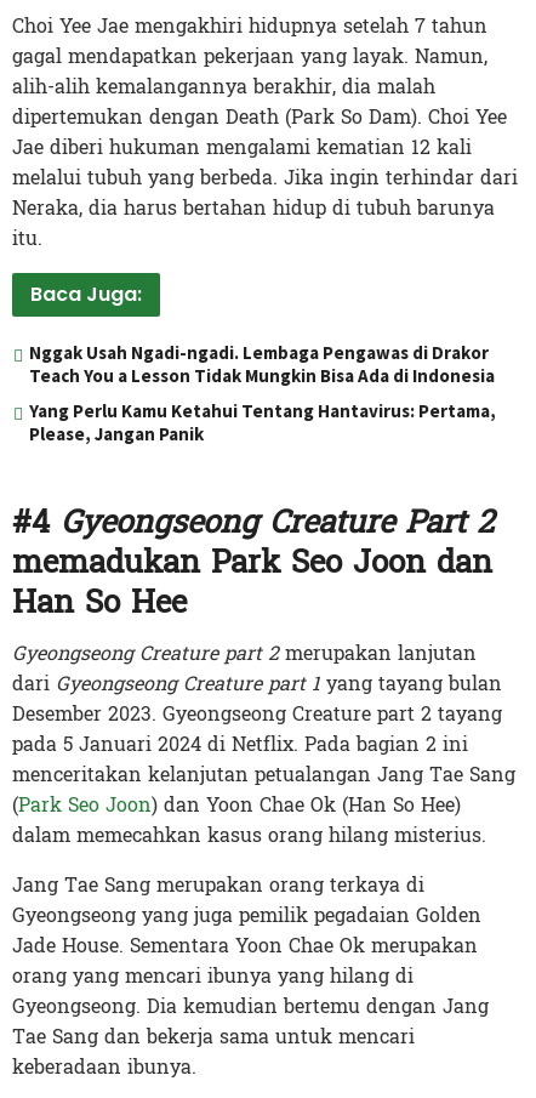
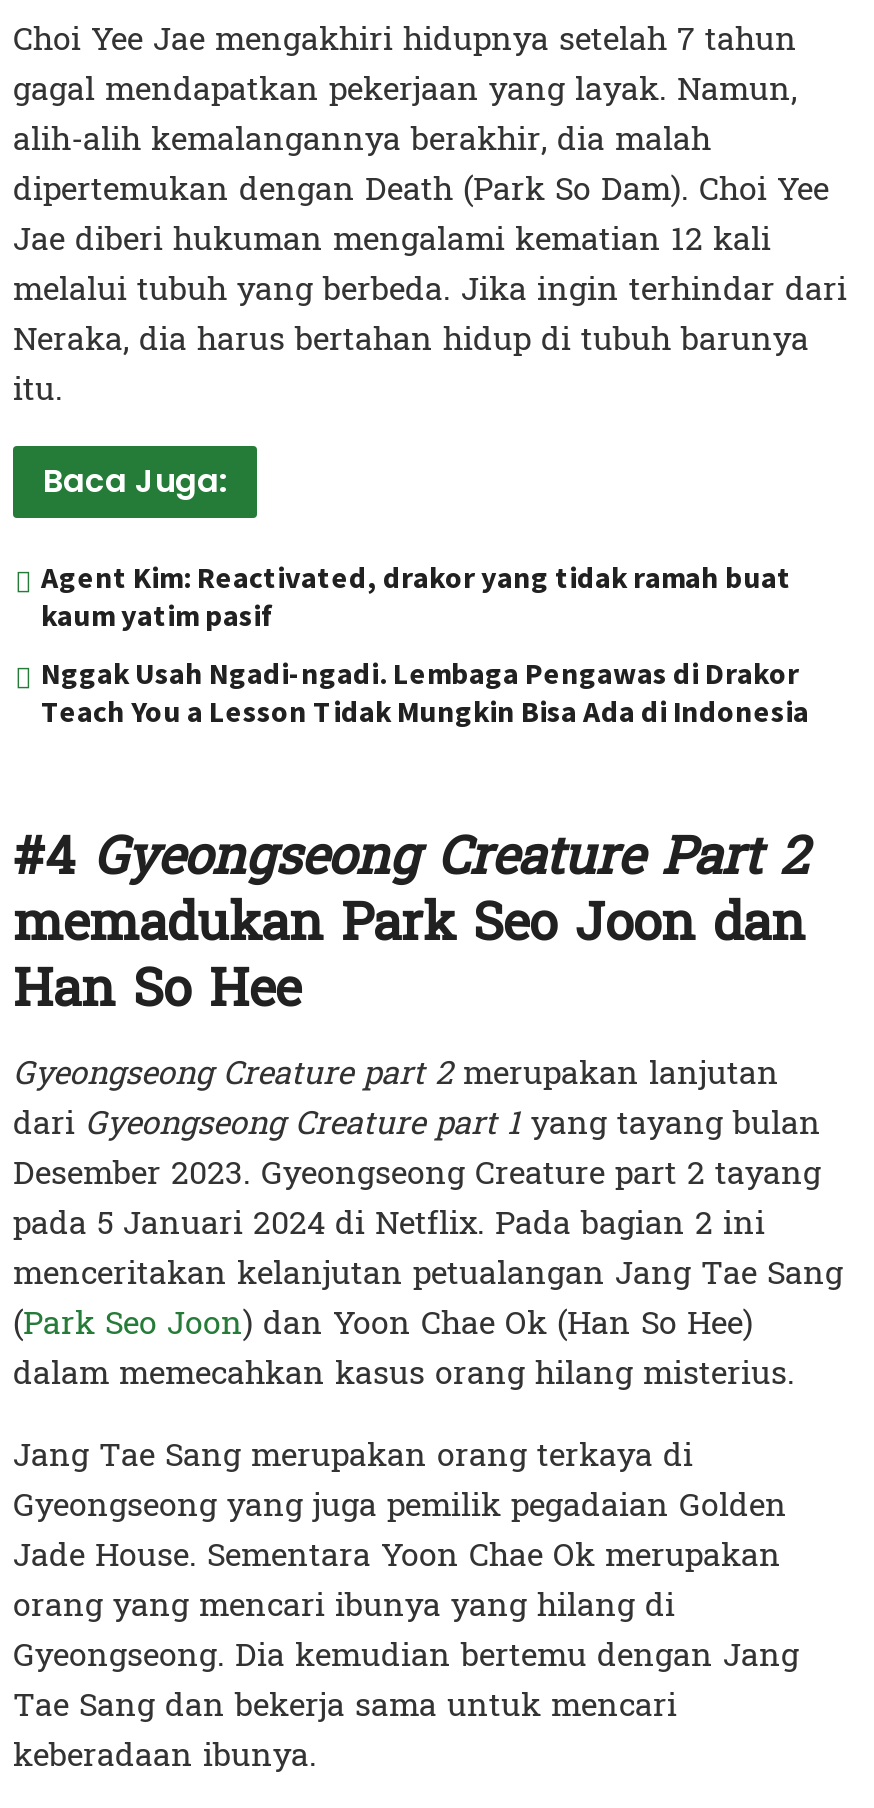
+ Agent Kim: Reactivated, drakor yang tidak ramah buat
+ kaum yatim pasif

moved down: Nggak Usah Ngadi-ngadi. Lembaga Pengawas di Drakor | Teach You a Lesson Tidak Mungkin Bisa Ada di Indonesia

- Yang Perlu Kamu Ketahui Tentang Hantavirus: Pertama,
- Please, Jangan Panik
